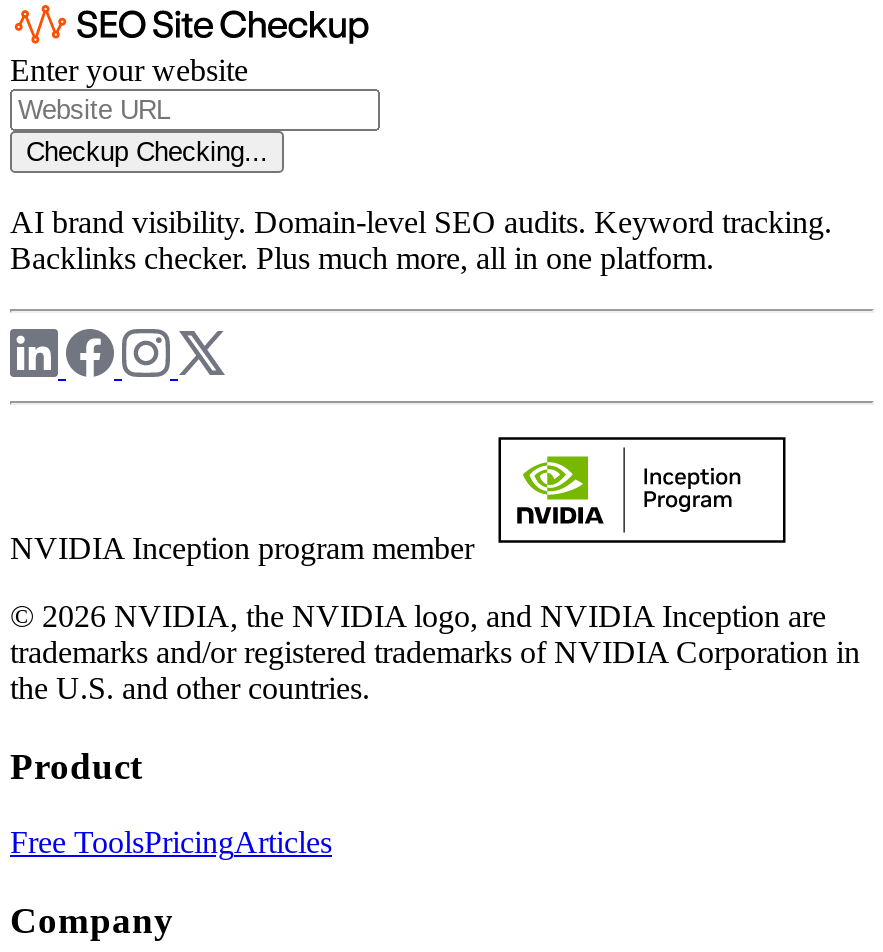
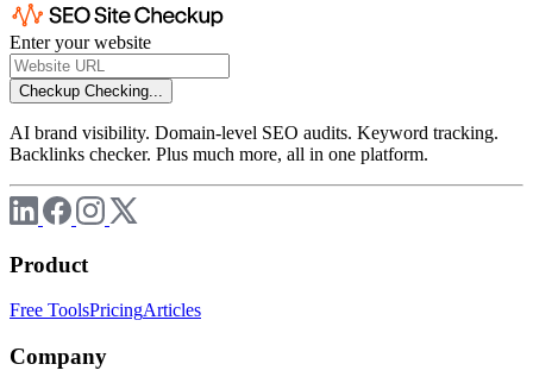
- [image]
- NVIDIA Inception program member
- © 2026 NVIDIA, the NVIDIA logo, and NVIDIA Inception are
- trademarks and/or registered trademarks of NVIDIA Corporation in
- the U.S. and other countries.
